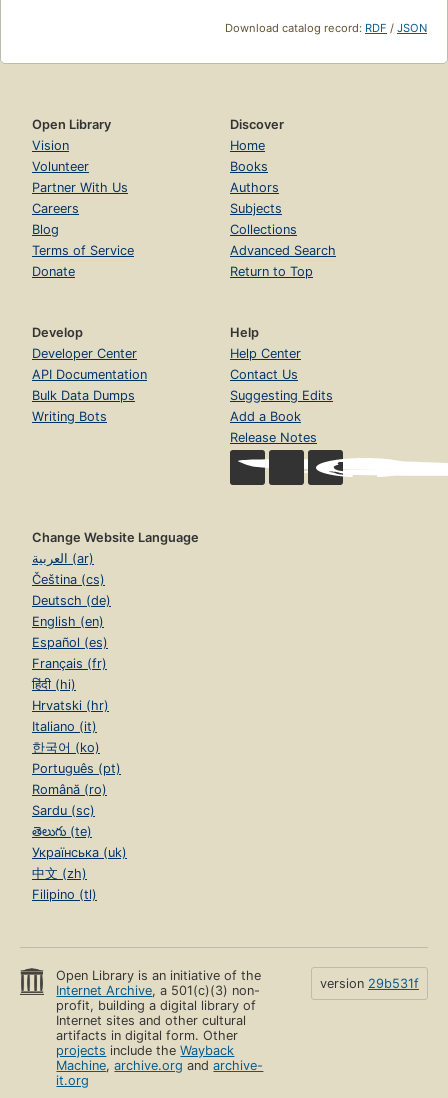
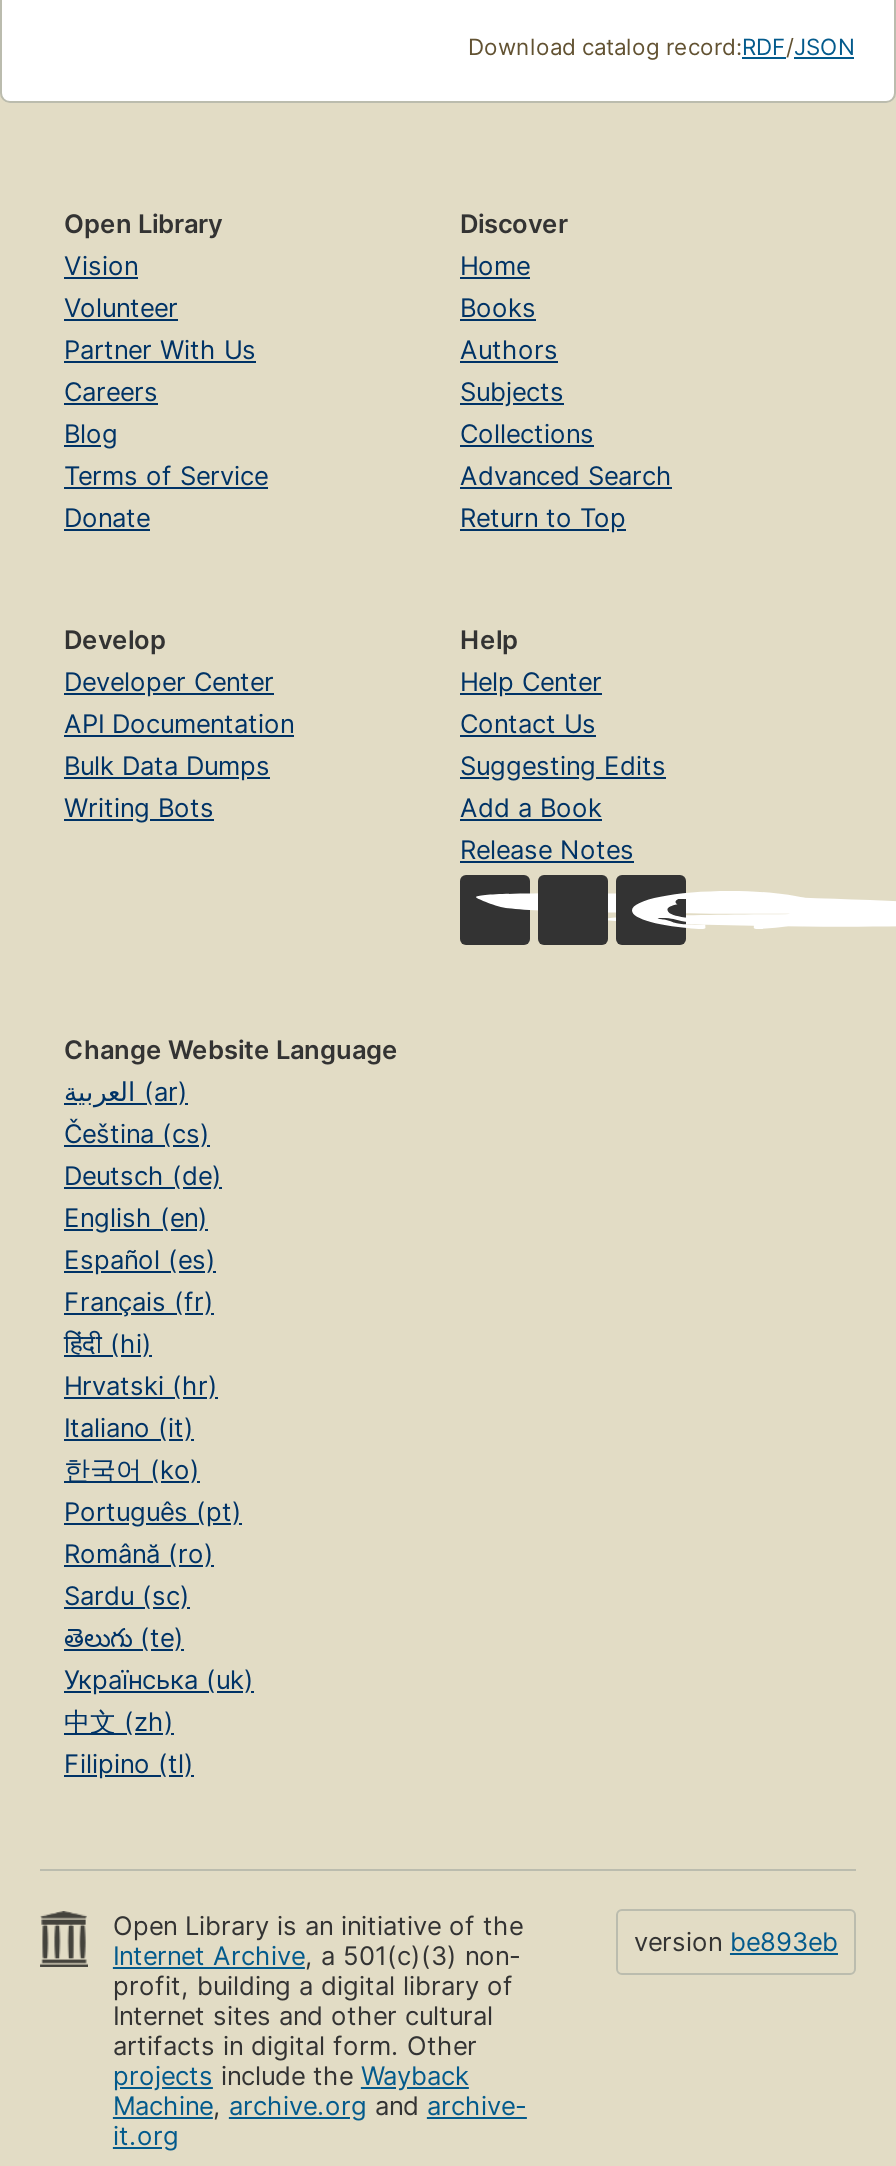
- version 29b531f
+ version be893eb
